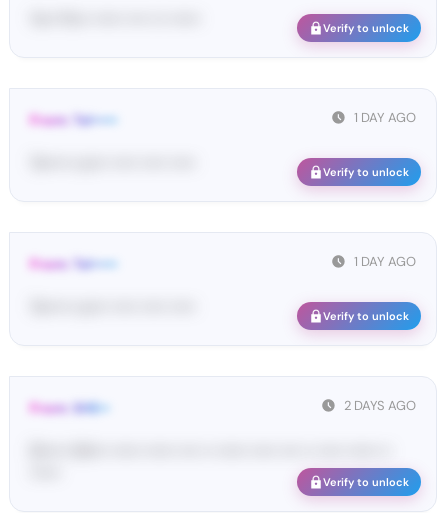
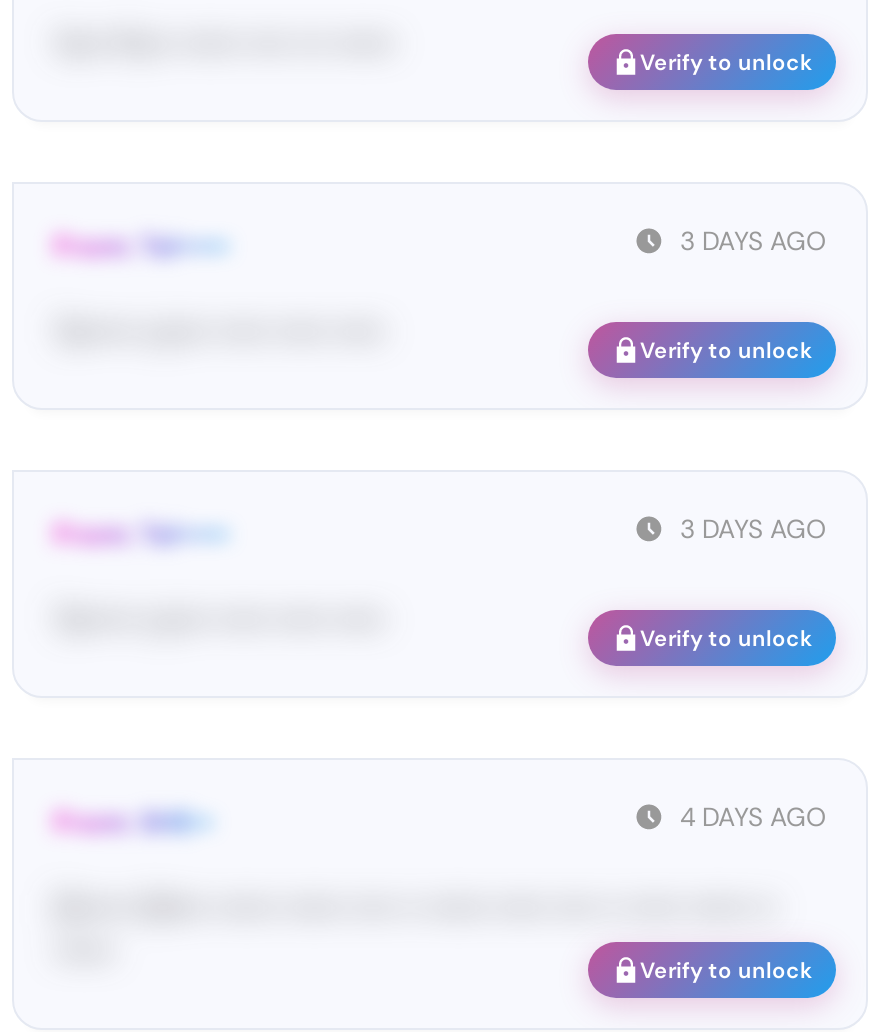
- 1 DAY AGO
+ 3 DAYS AGO

- 1 DAY AGO
+ 3 DAYS AGO

- 2 DAYS AGO
+ 4 DAYS AGO
